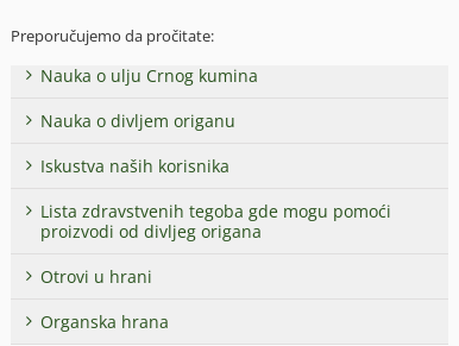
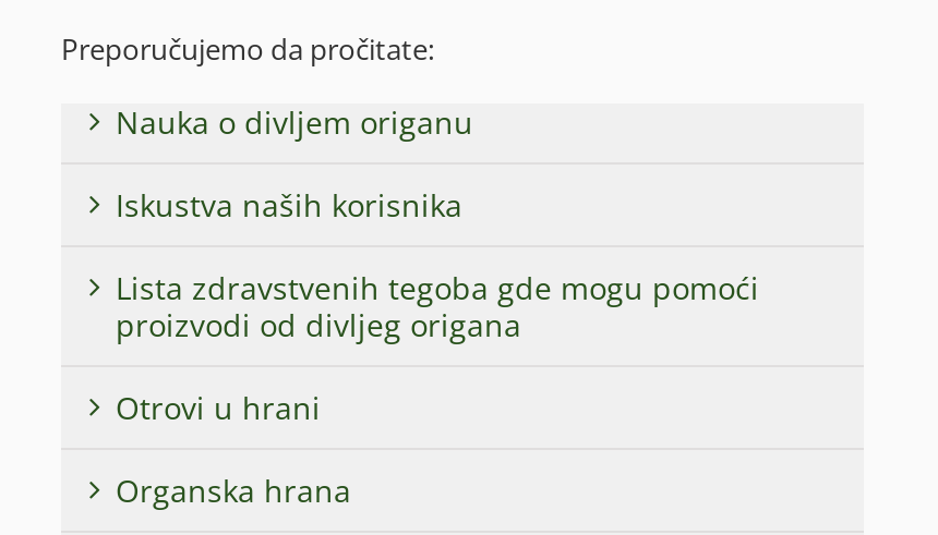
- Nauka o ulju Crnog kumina
